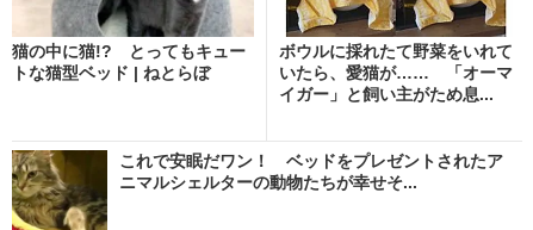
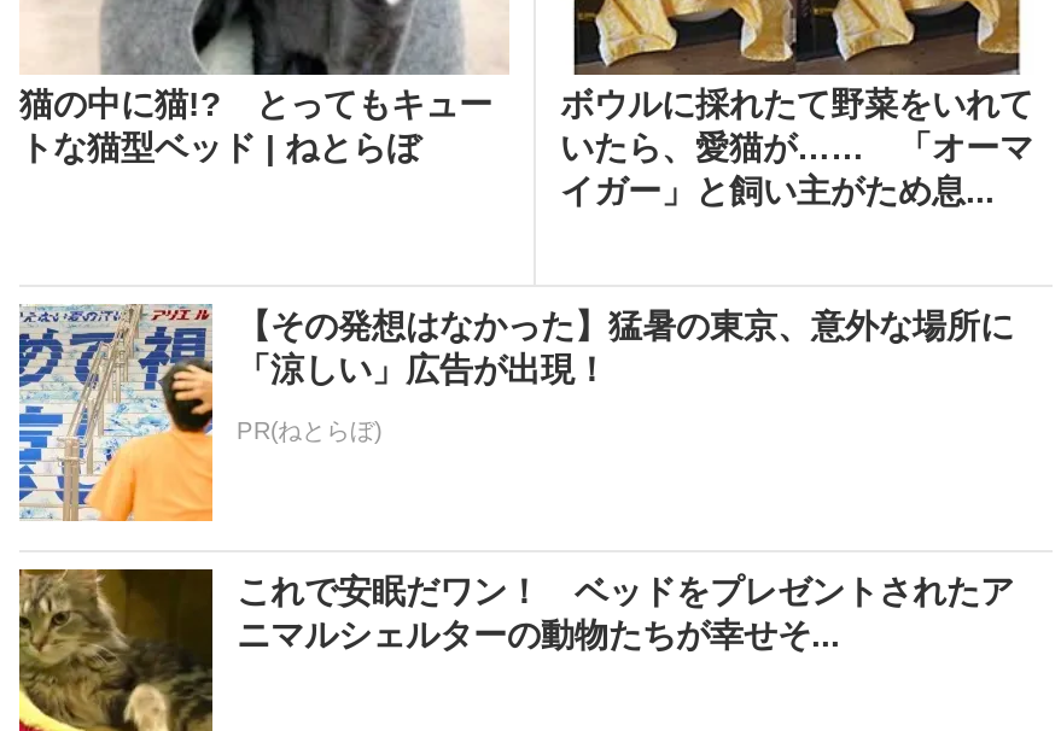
+ [image]
+ 【その発想はなかった】猛暑の東京、意外な場所に
+ 「涼しい」広告が出現！
+ PR(ねとらぼ)
